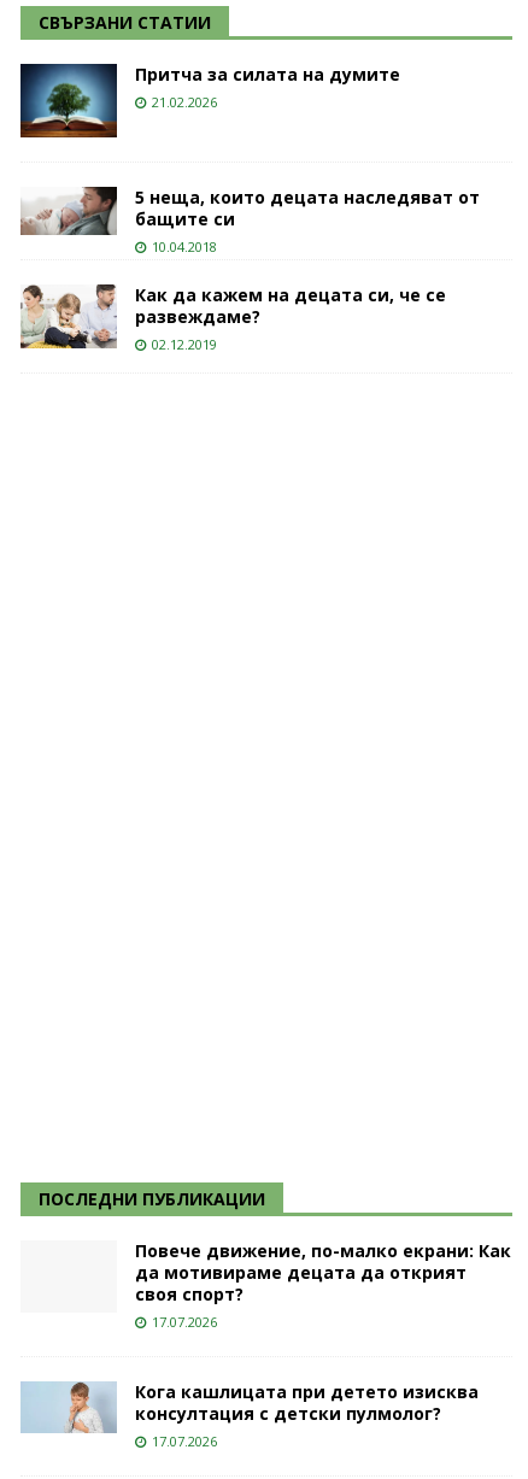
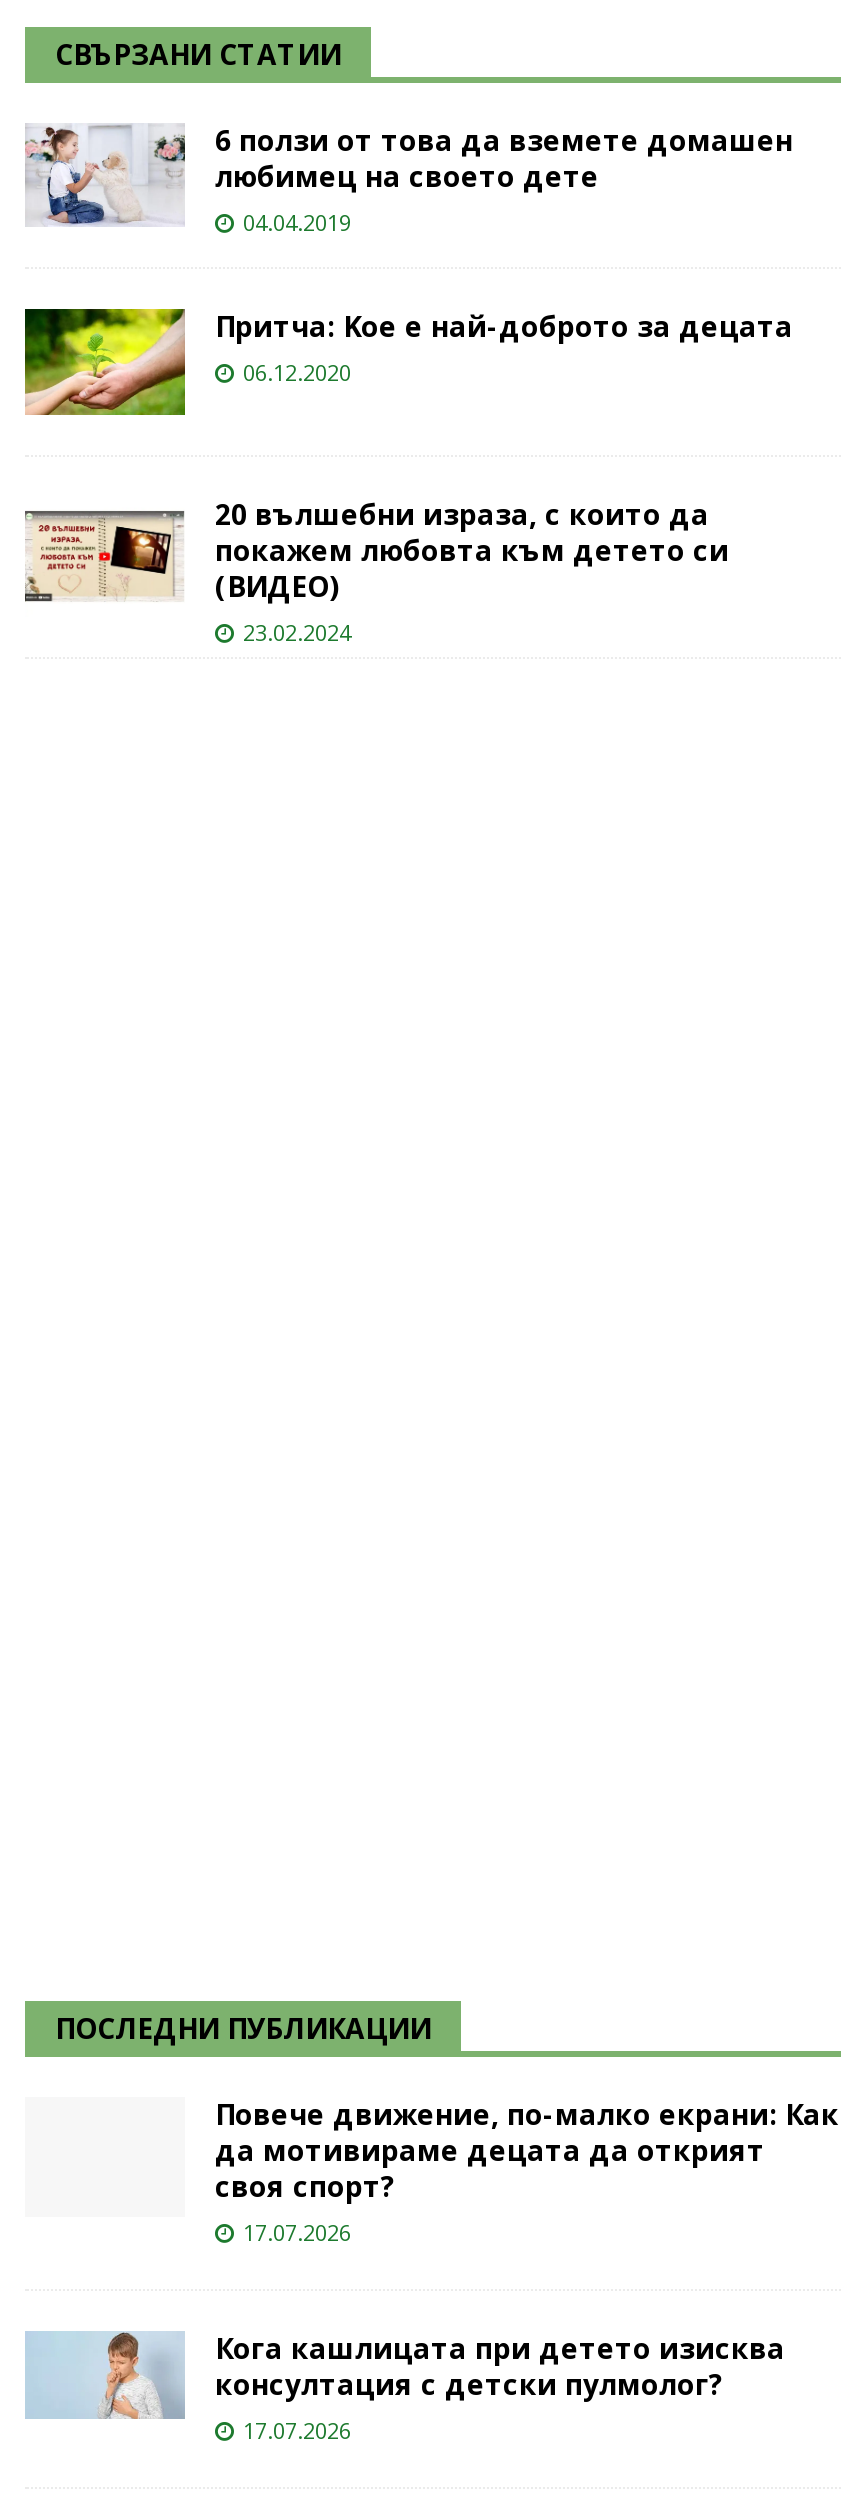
- [image]
- Притча за силата на думите
- 21.02.2026
+ [image]
+ 6 ползи от това да вземете домашен
+ любимец на своето дете
+ 04.04.2019

- [image]
- 5 неща, които децата наследяват от
- бащите си
- 10.04.2018
+ [image]
+ Притча: Koе е най-доброто за децата
+ 06.12.2020

- [image]
- Как да кажем на децата си, че се
- развеждаме?
- 02.12.2019
+ [image]
+ 20 вълшебни израза, с които да
+ покажем любовта към детето си
+ (ВИДЕО)
+ 23.02.2024
